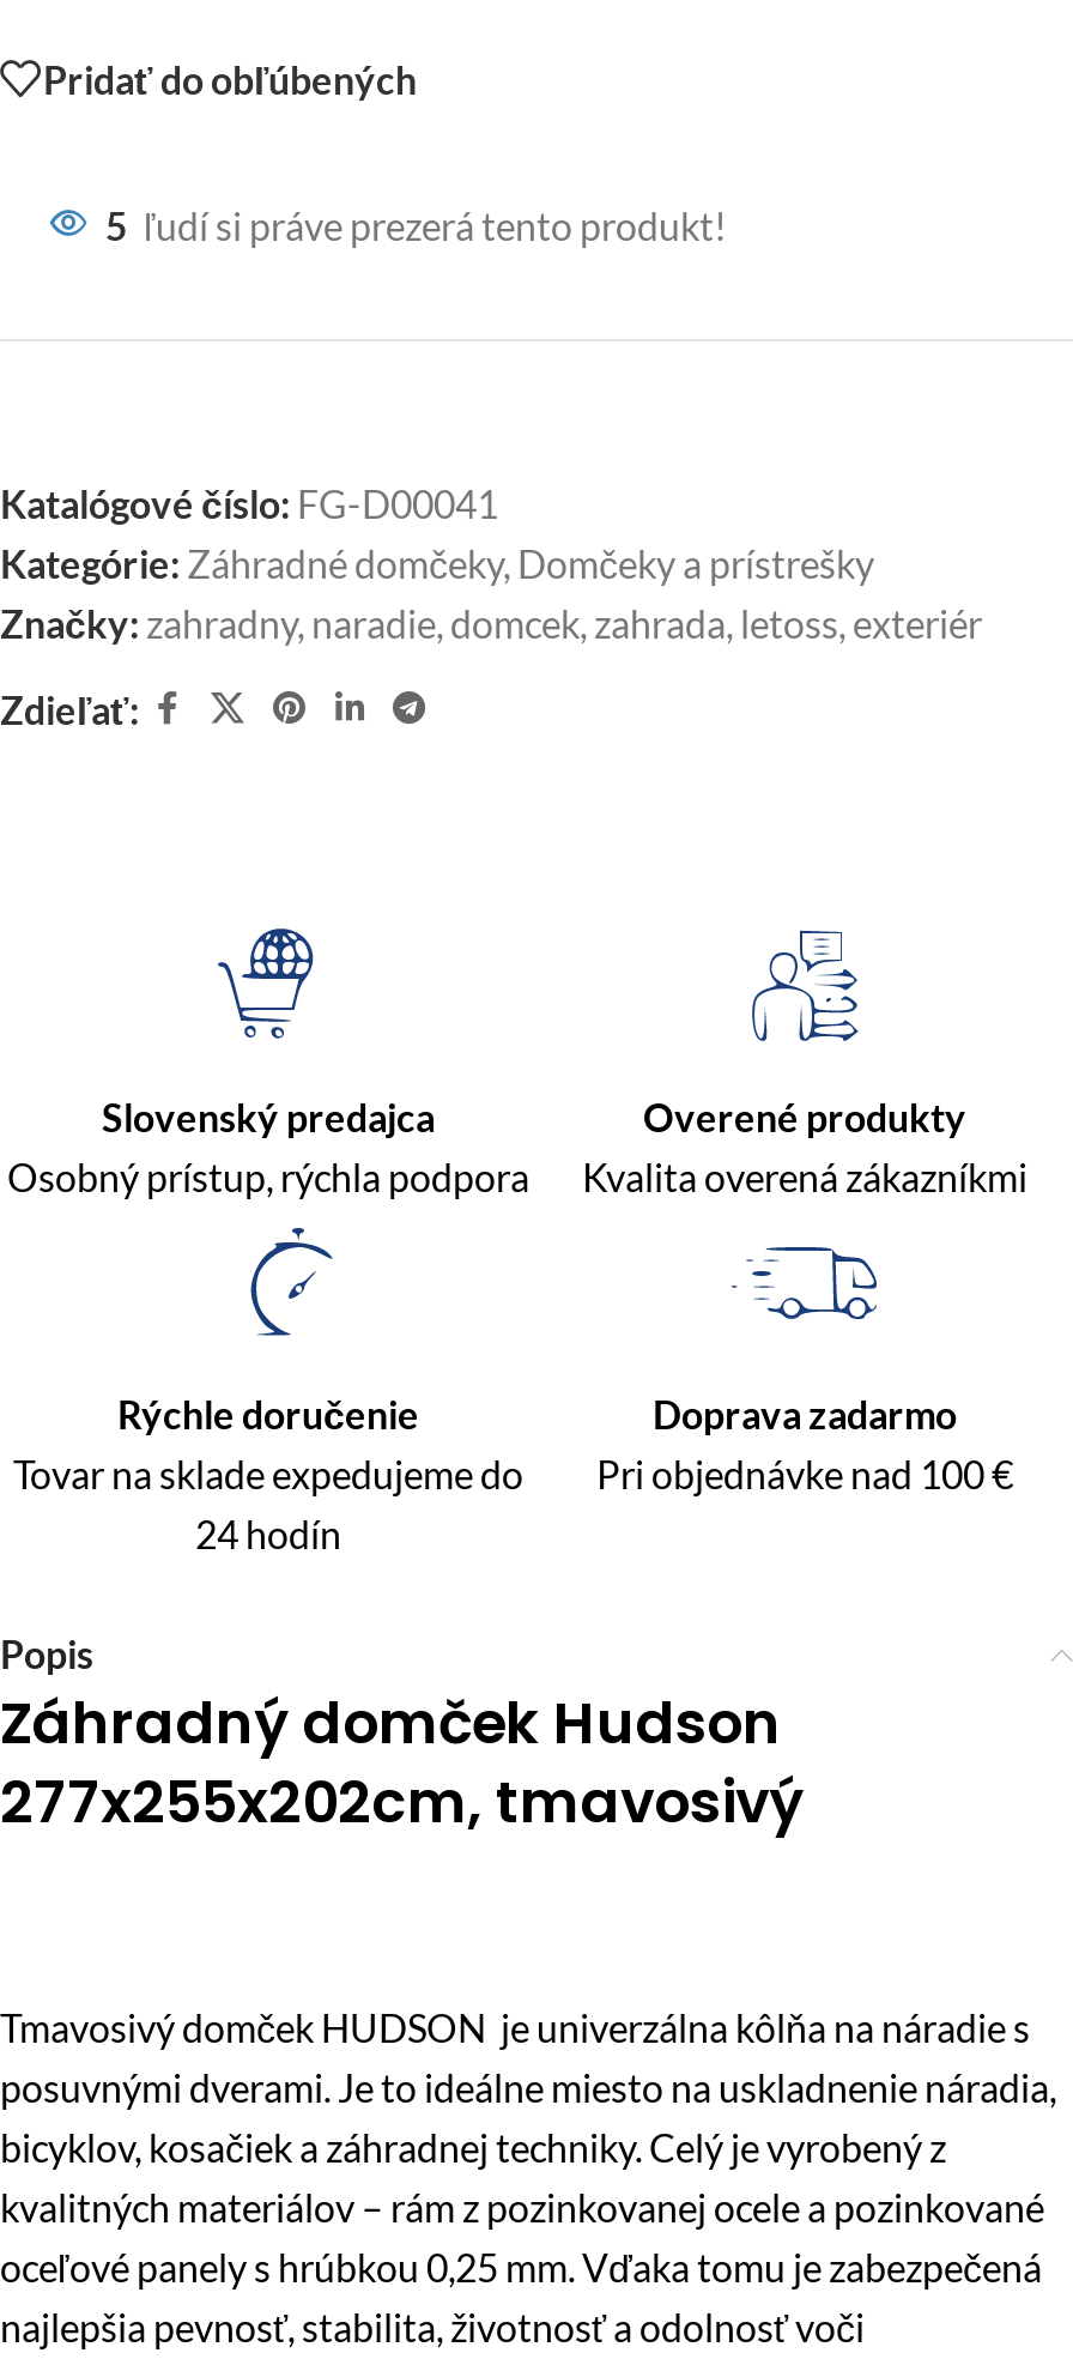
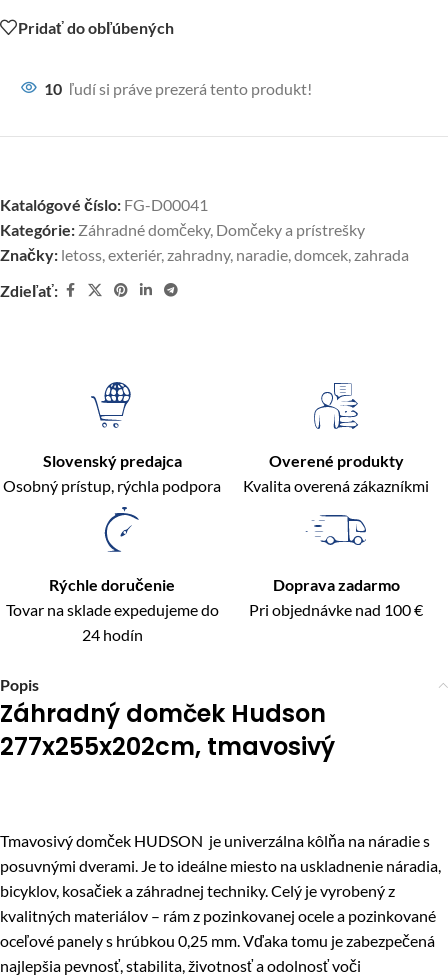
- 5 ľudí si práve prezerá tento produkt!
+ 10 ľudí si práve prezerá tento produkt!

- Značky: zahradny, naradie, domcek, zahrada, letoss, exteriér
+ Značky: letoss, exteriér, zahradny, naradie, domcek, zahrada
